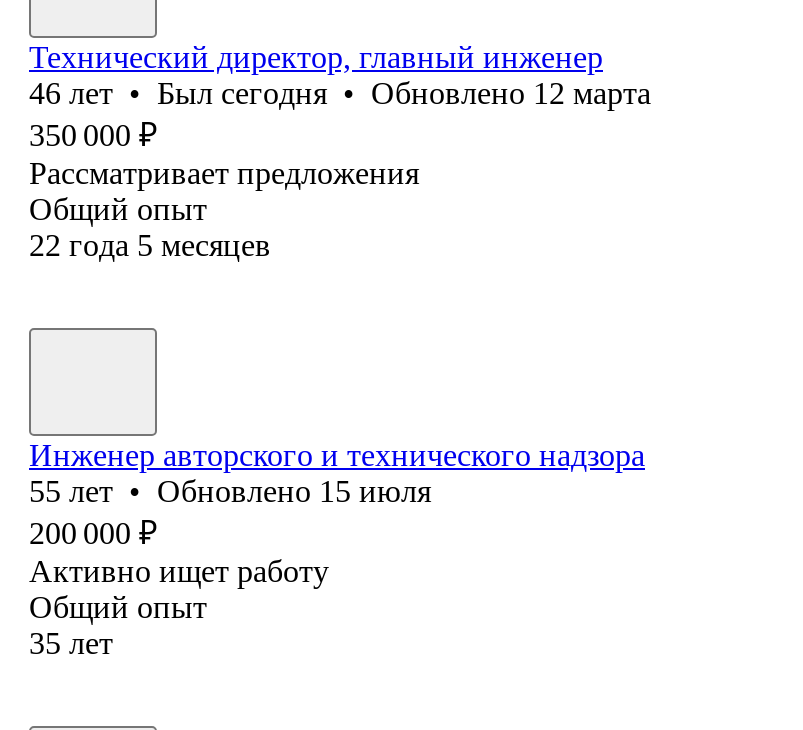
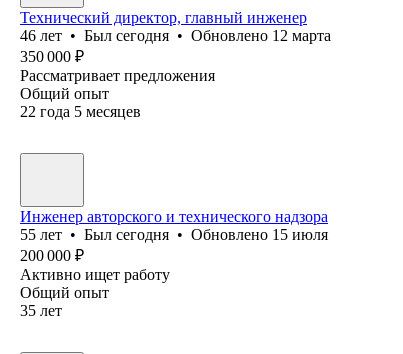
- 55 лет • Обновлено 15 июля
+ 55 лет • Был сегодня • Обновлено 15 июля
